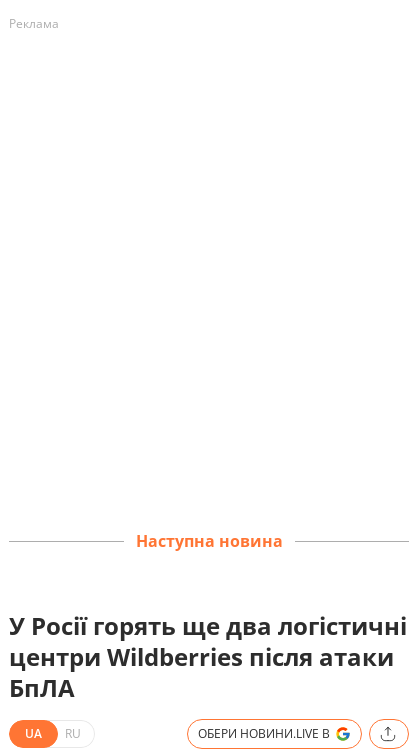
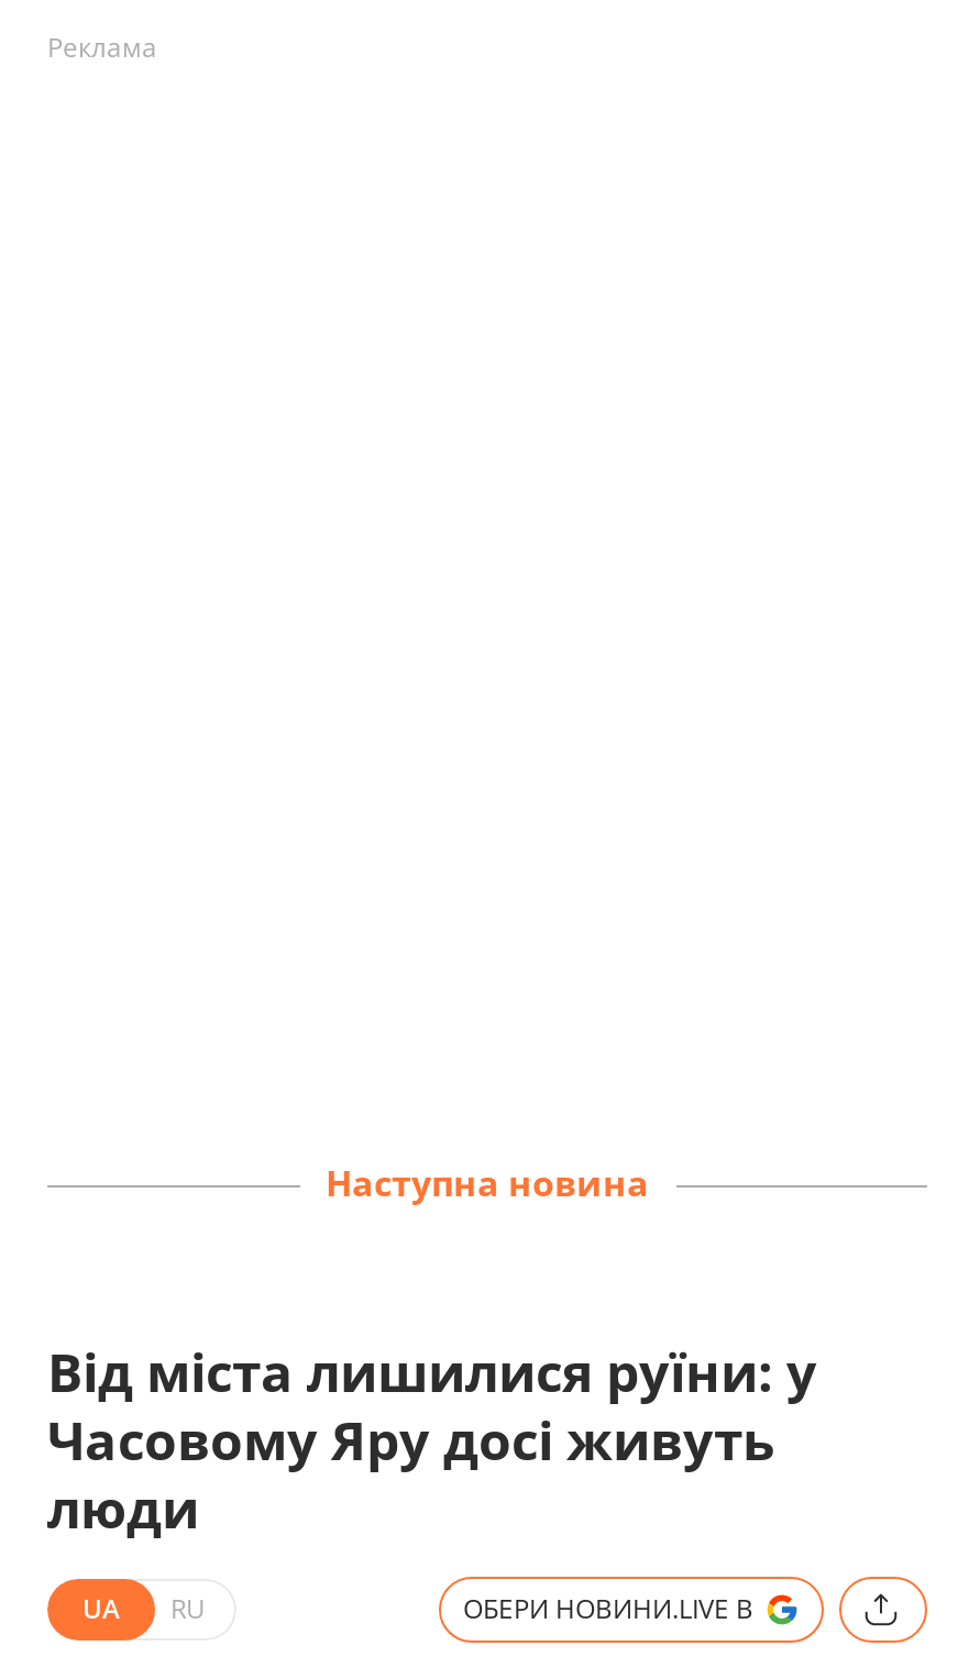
- У Росії горять ще два логістичні
- центри Wildberries після атаки
- БпЛА
+ Від міста лишилися руїни: у
+ Часовому Яру досі живуть
+ люди
